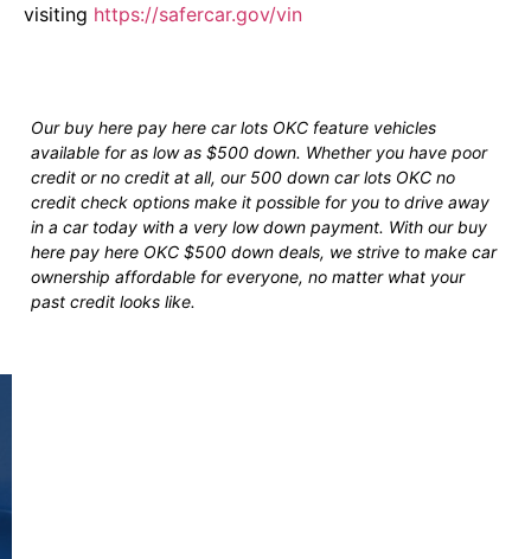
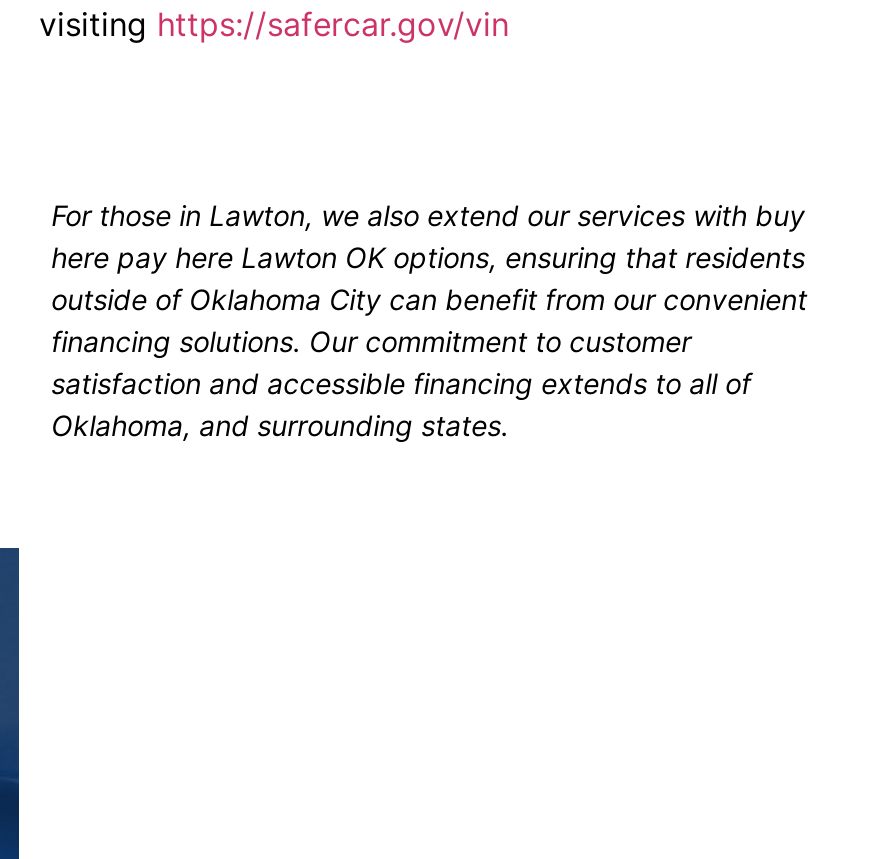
- Our buy here pay here car lots OKC feature vehicles
- available for as low as $500 down. Whether you have poor
- credit or no credit at all, our 500 down car lots OKC no
- credit check options make it possible for you to drive away
- in a car today with a very low down payment. With our buy
- here pay here OKC $500 down deals, we strive to make car
- ownership affordable for everyone, no matter what your
- past credit looks like.
+ For those in Lawton, we also extend our services with buy
+ here pay here Lawton OK options, ensuring that residents
+ outside of Oklahoma City can benefit from our convenient
+ financing solutions. Our commitment to customer
+ satisfaction and accessible financing extends to all of
+ Oklahoma, and surrounding states.
